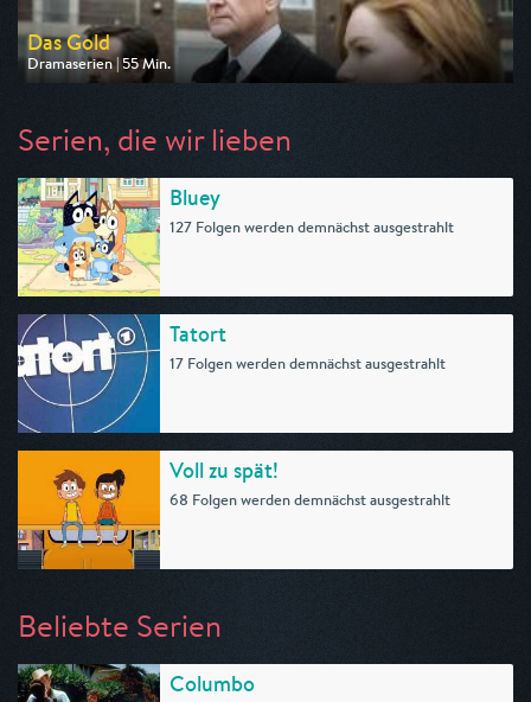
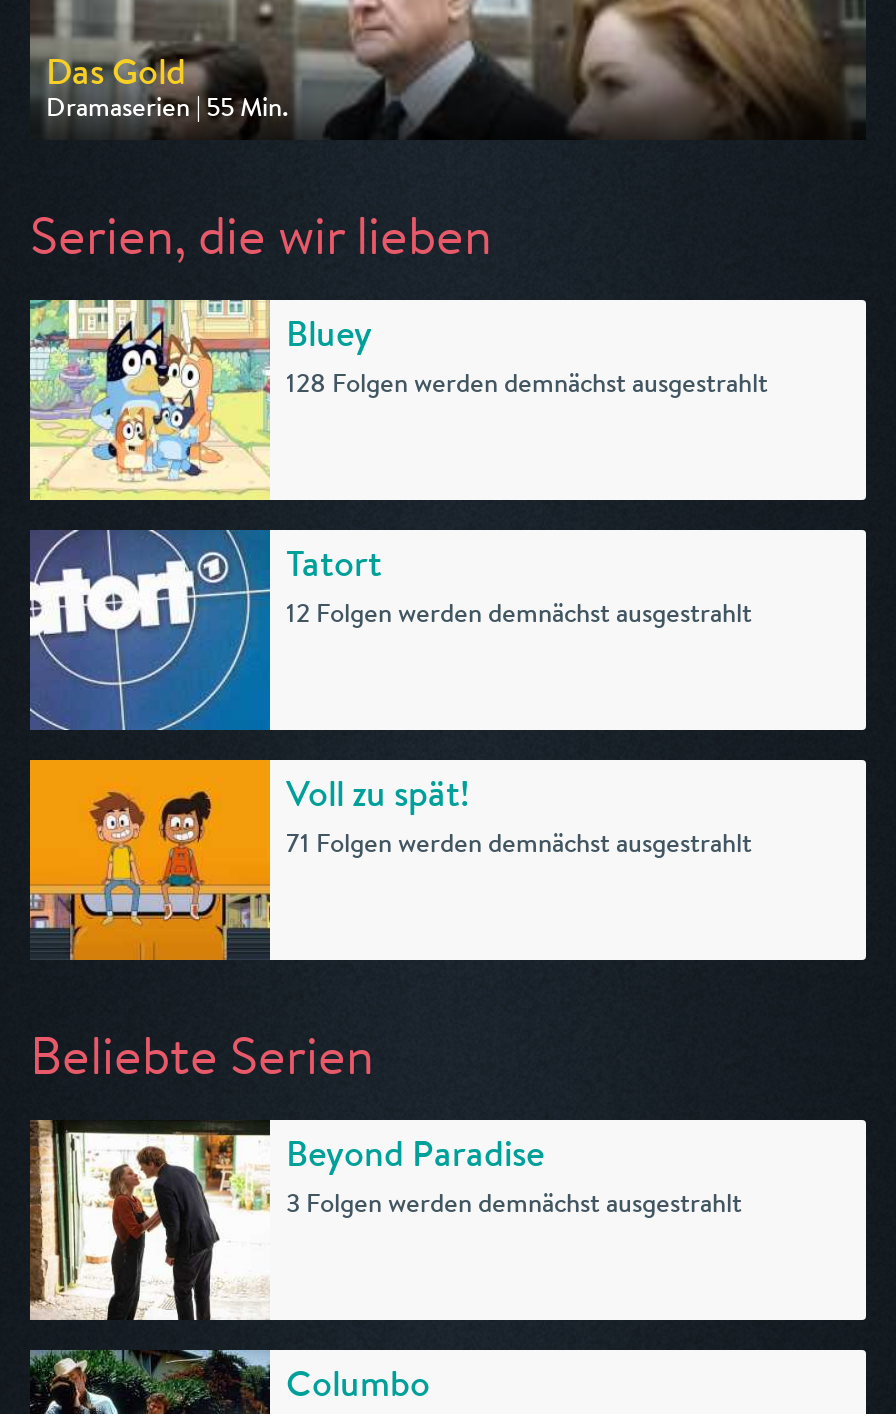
- 127 Folgen werden demnächst ausgestrahlt
+ 128 Folgen werden demnächst ausgestrahlt

- 17 Folgen werden demnächst ausgestrahlt
+ 12 Folgen werden demnächst ausgestrahlt

- 68 Folgen werden demnächst ausgestrahlt
+ 71 Folgen werden demnächst ausgestrahlt

+ [image]
+ Beyond Paradise
+ 3 Folgen werden demnächst ausgestrahlt
